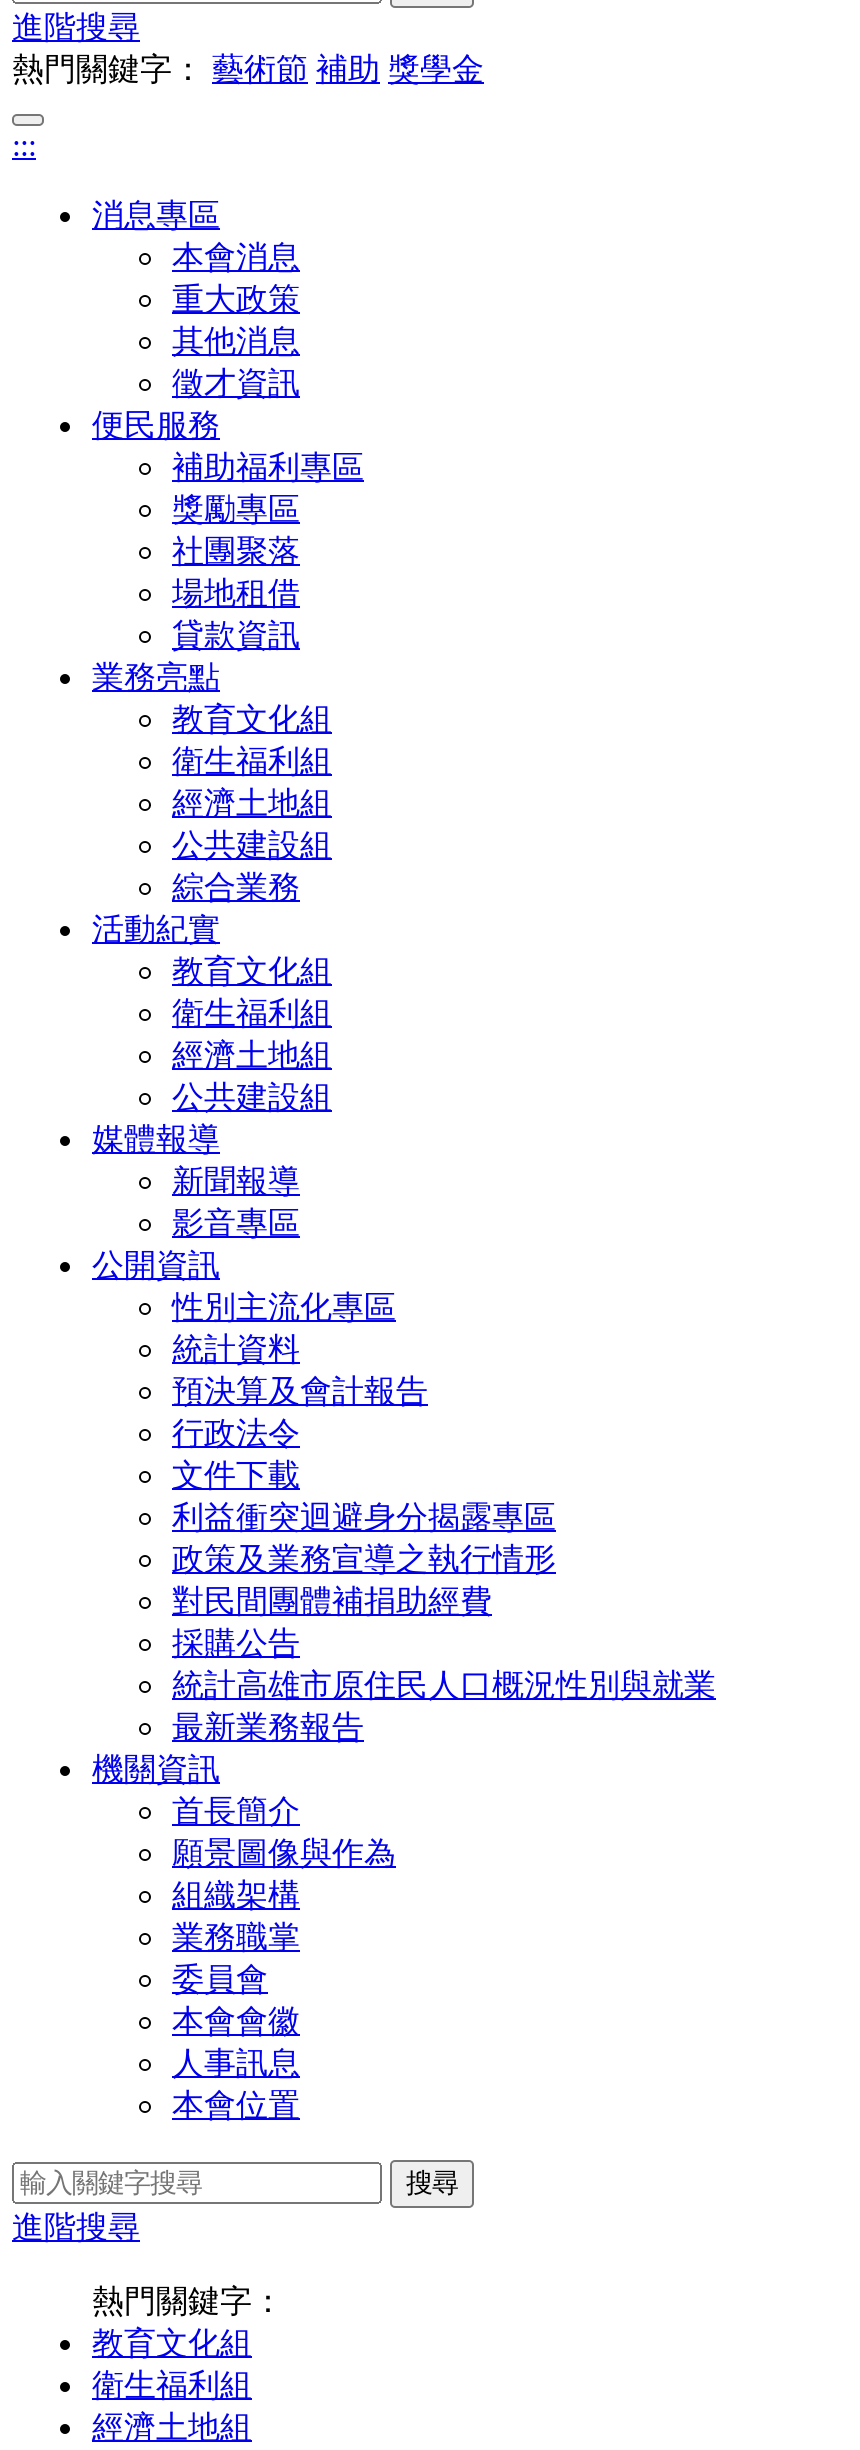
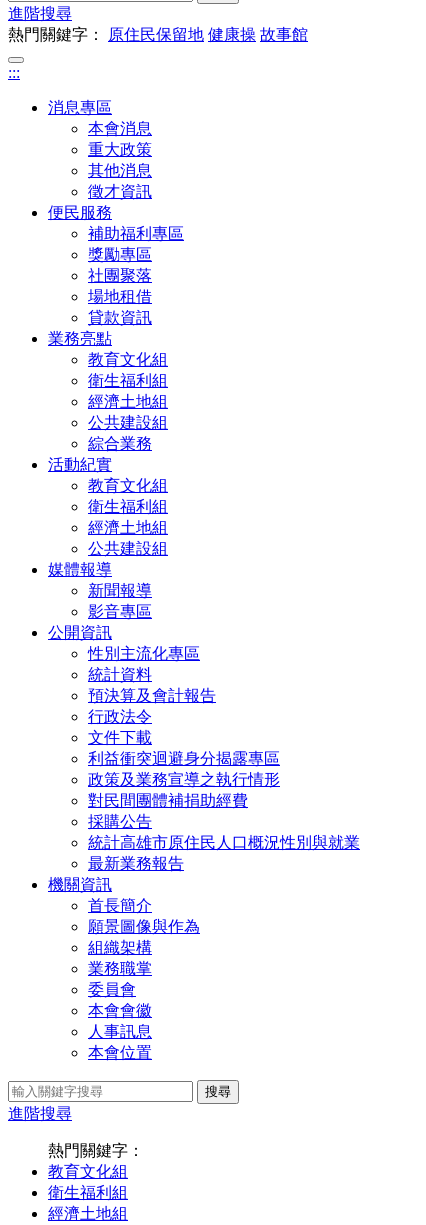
- 熱門關鍵字：藝術節 補助 獎學金
+ 熱門關鍵字：原住民保留地 健康操 故事館
